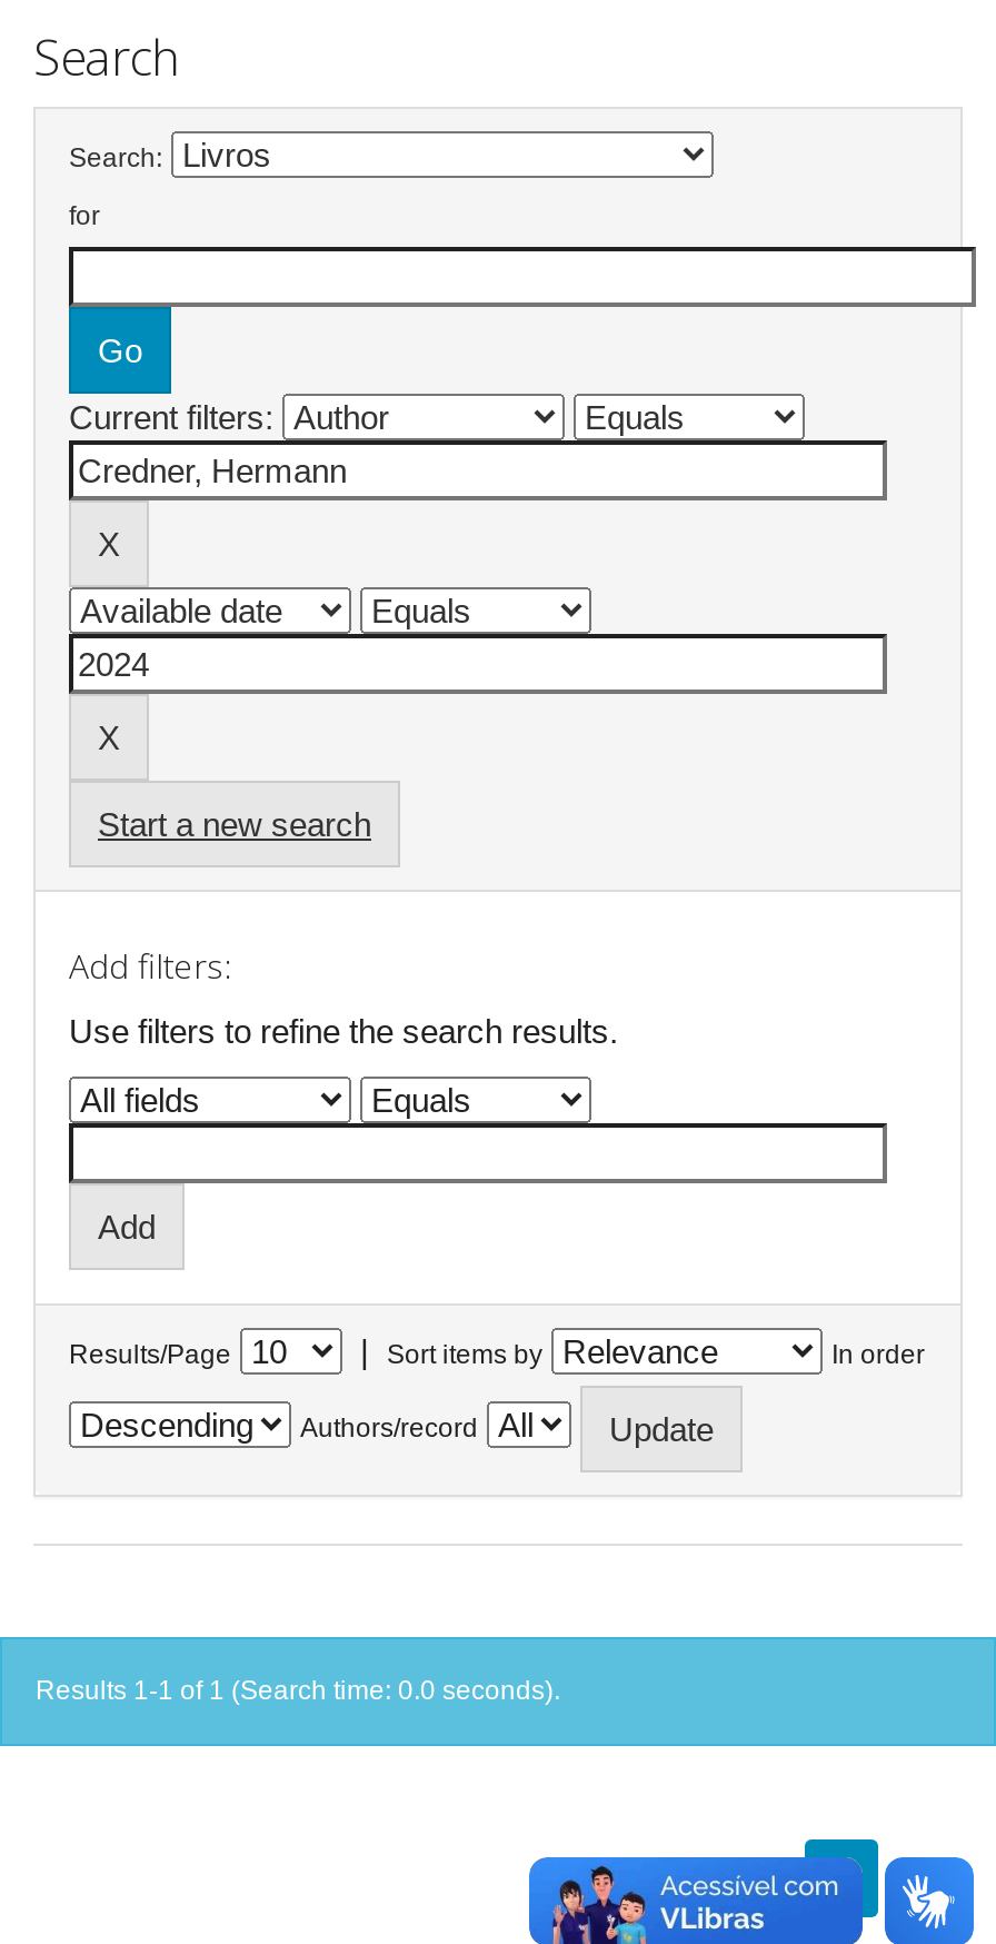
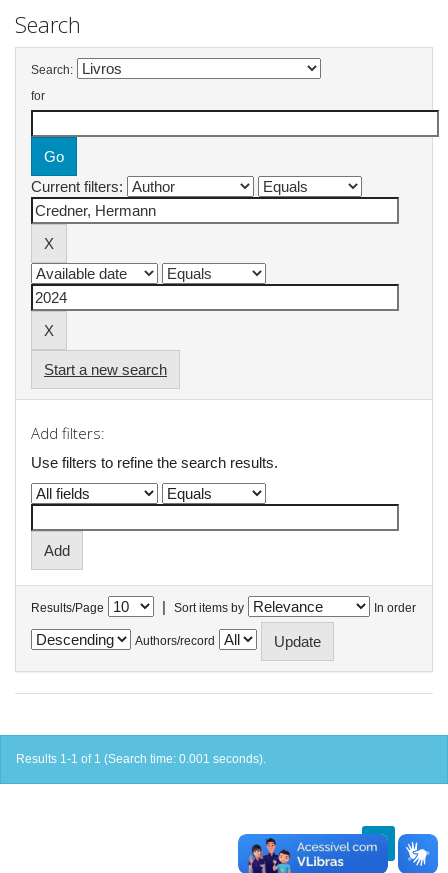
- Results 1-1 of 1 (Search time: 0.0 seconds).
+ Results 1-1 of 1 (Search time: 0.001 seconds).
